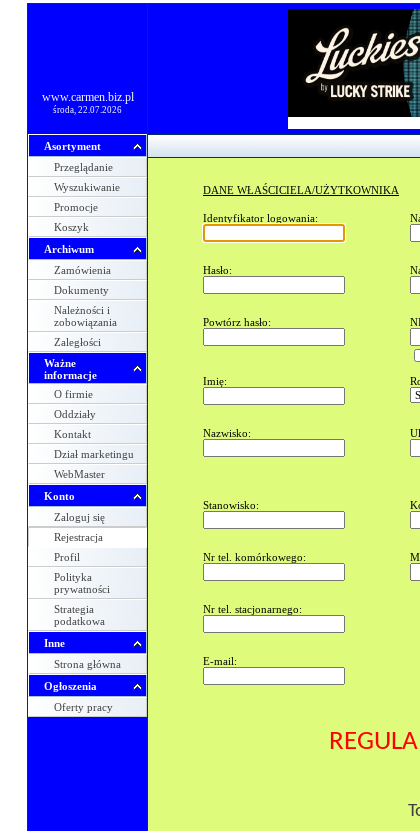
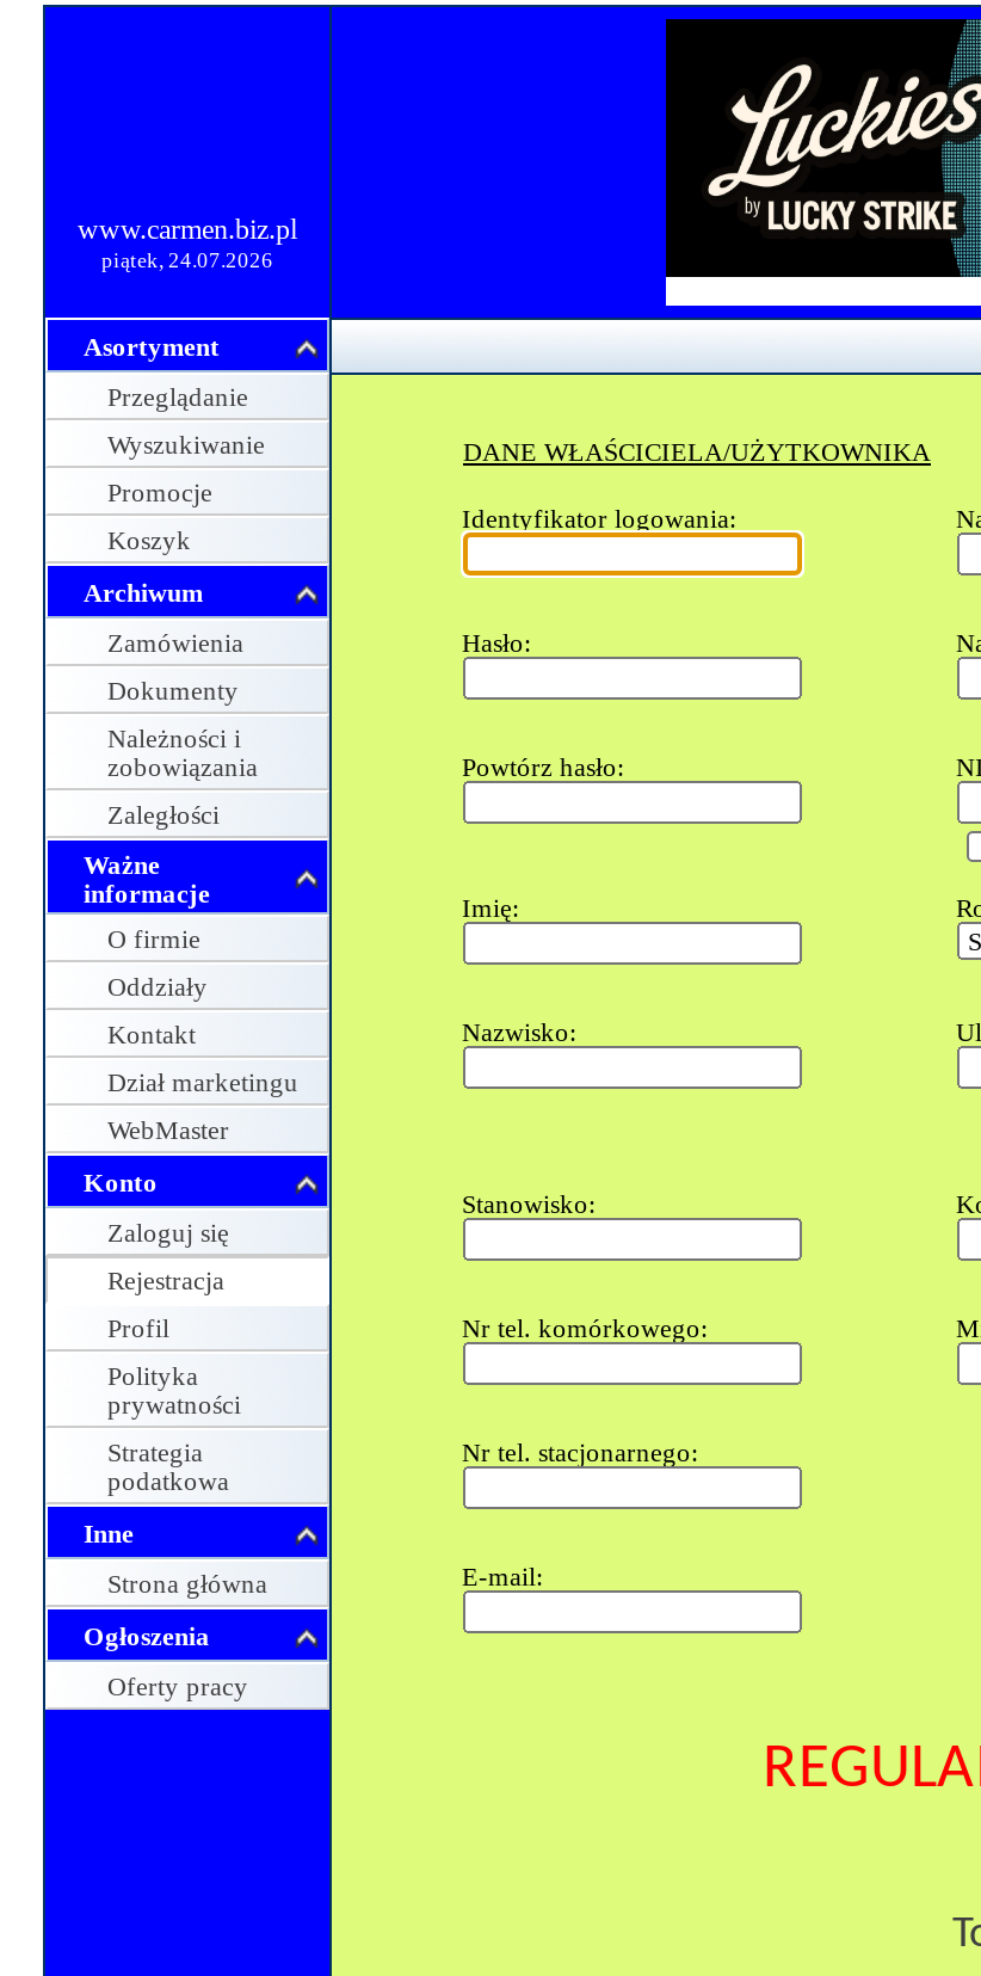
- środa, 22.07.2026
+ piątek, 24.07.2026
